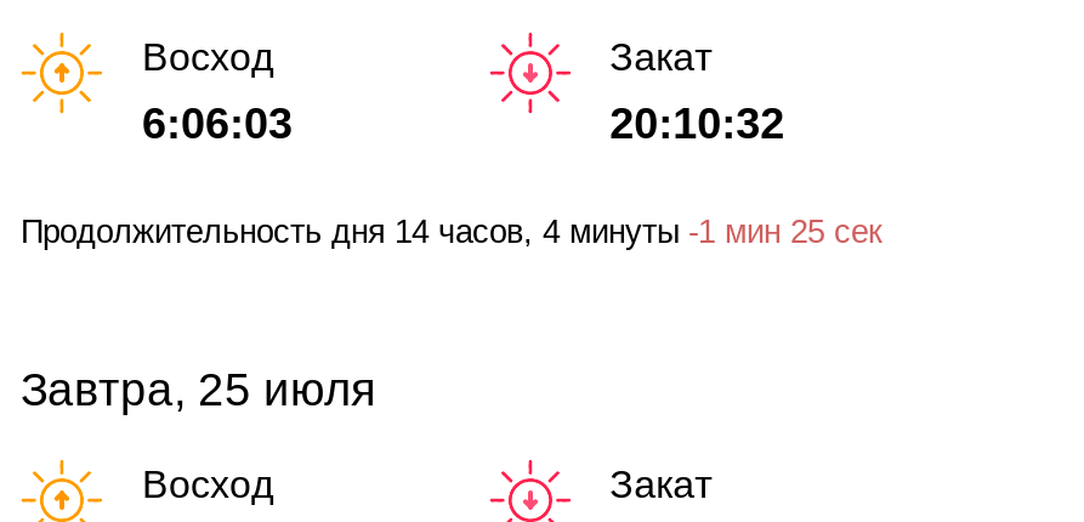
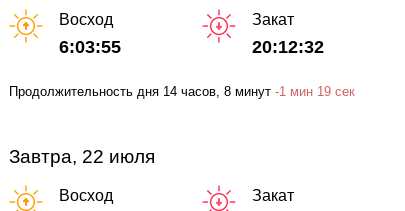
- 6:06:03
+ 6:03:55

- 20:10:32
+ 20:12:32

- Продолжительность дня 14 часов, 4 минуты -1 мин 25 сек
+ Продолжительность дня 14 часов, 8 минут -1 мин 19 сек

- Завтра, 25 июля
+ Завтра, 22 июля
